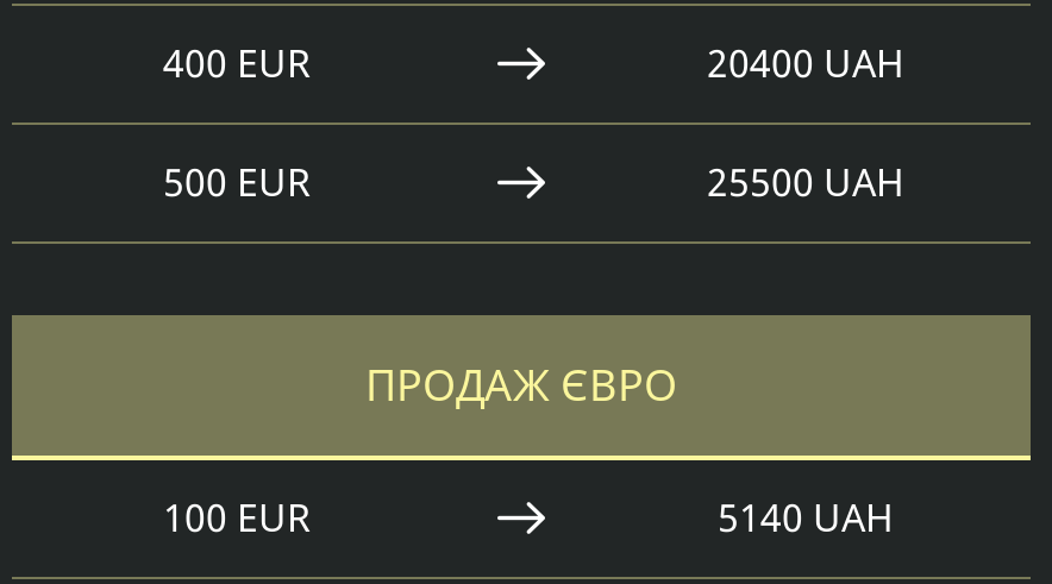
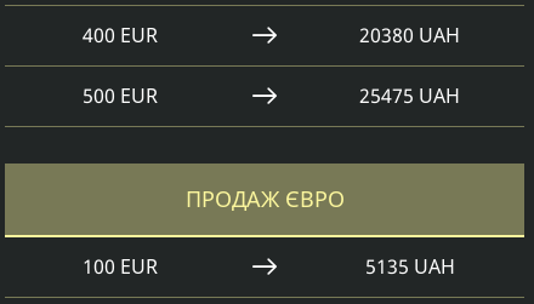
- 20400 UAH
+ 20380 UAH

- 25500 UAH
+ 25475 UAH

- 5140 UAH
+ 5135 UAH
